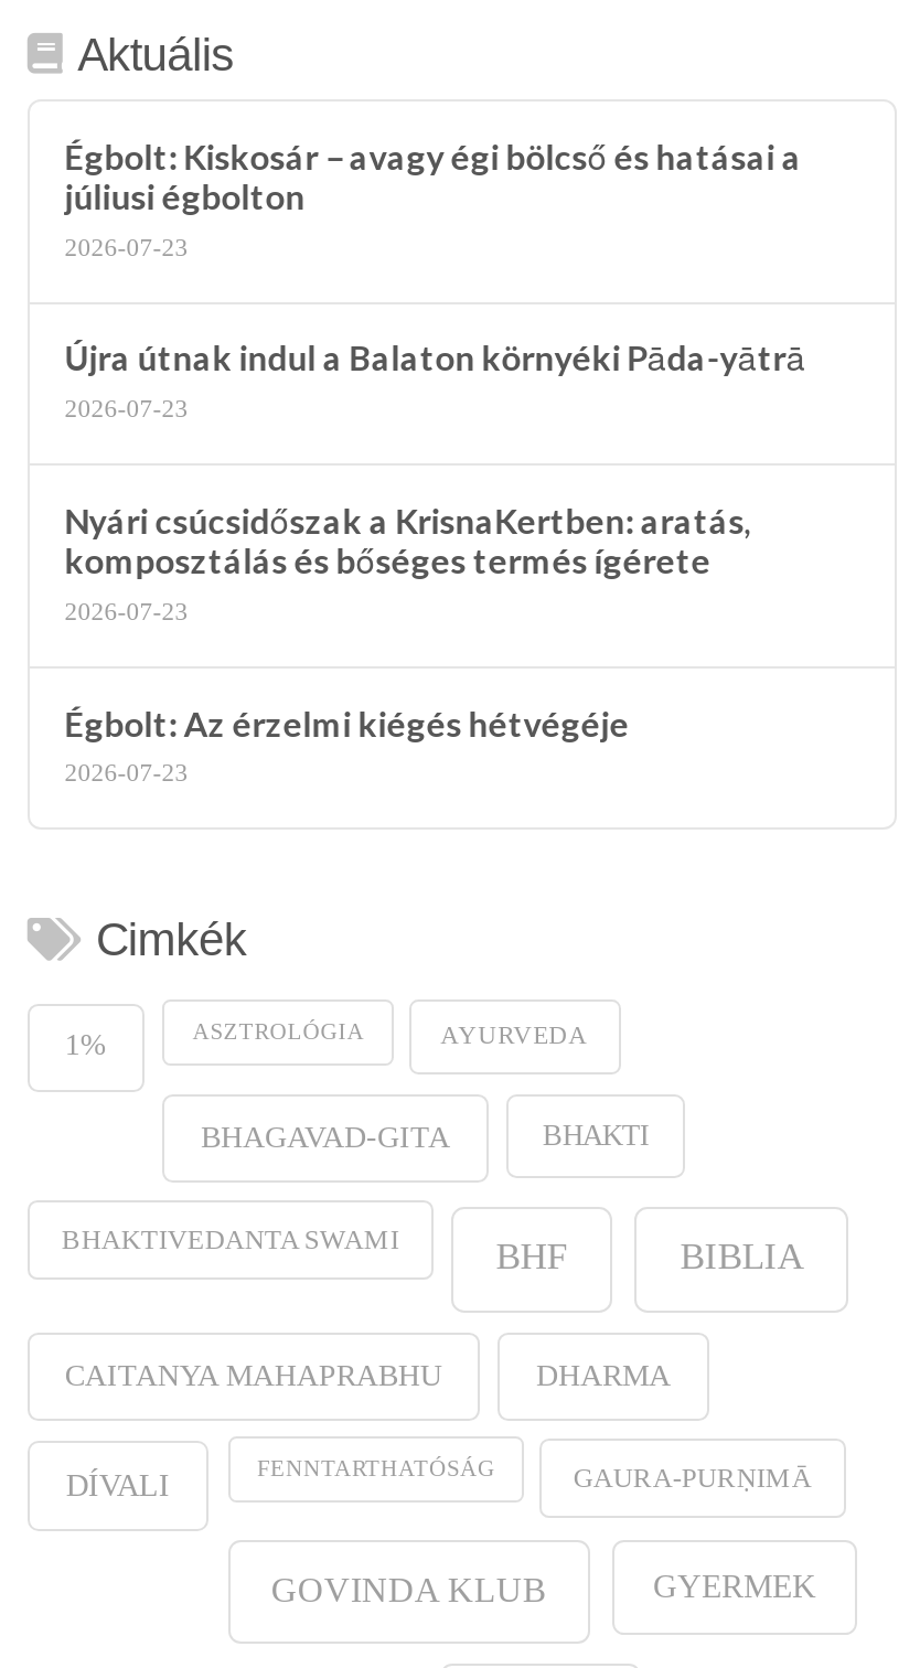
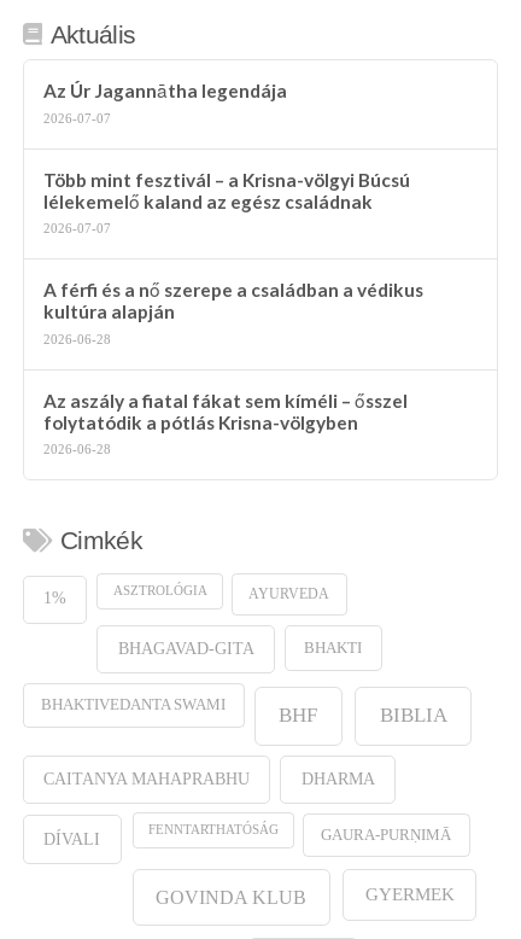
- Égbolt: Kiskosár – avagy égi bölcső és hatásai a
- júliusi égbolton
- 2026-07-23
+ Az Úr Jagannātha legendája
+ 2026-07-07

- Újra útnak indul a Balaton környéki Pāda-yātrā
- 2026-07-23
+ Több mint fesztivál – a Krisna-völgyi Búcsú
+ lélekemelő kaland az egész családnak
+ 2026-07-07

- Nyári csúcsidőszak a KrisnaKertben: aratás,
- komposztálás és bőséges termés ígérete
- 2026-07-23
+ A férfi és a nő szerepe a családban a védikus
+ kultúra alapján
+ 2026-06-28

- Égbolt: Az érzelmi kiégés hétvégéje
- 2026-07-23
+ Az aszály a fiatal fákat sem kíméli – ősszel
+ folytatódik a pótlás Krisna-völgyben
+ 2026-06-28
